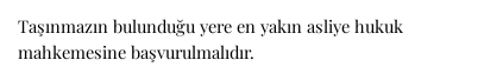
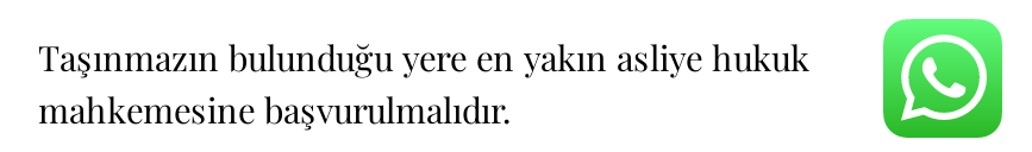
+ [image]
